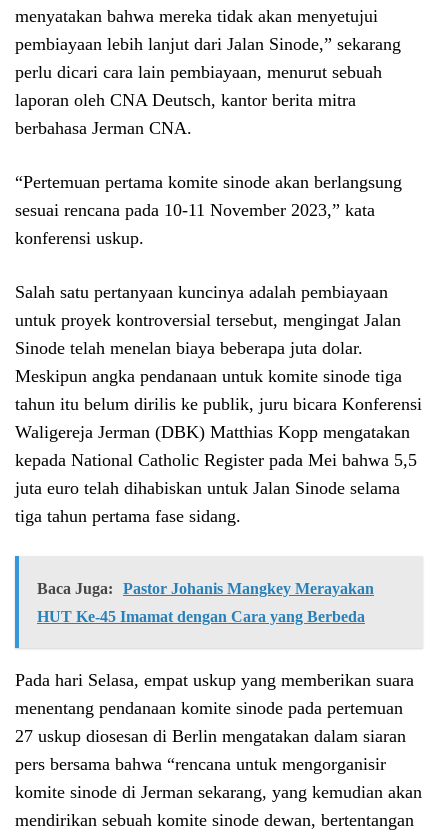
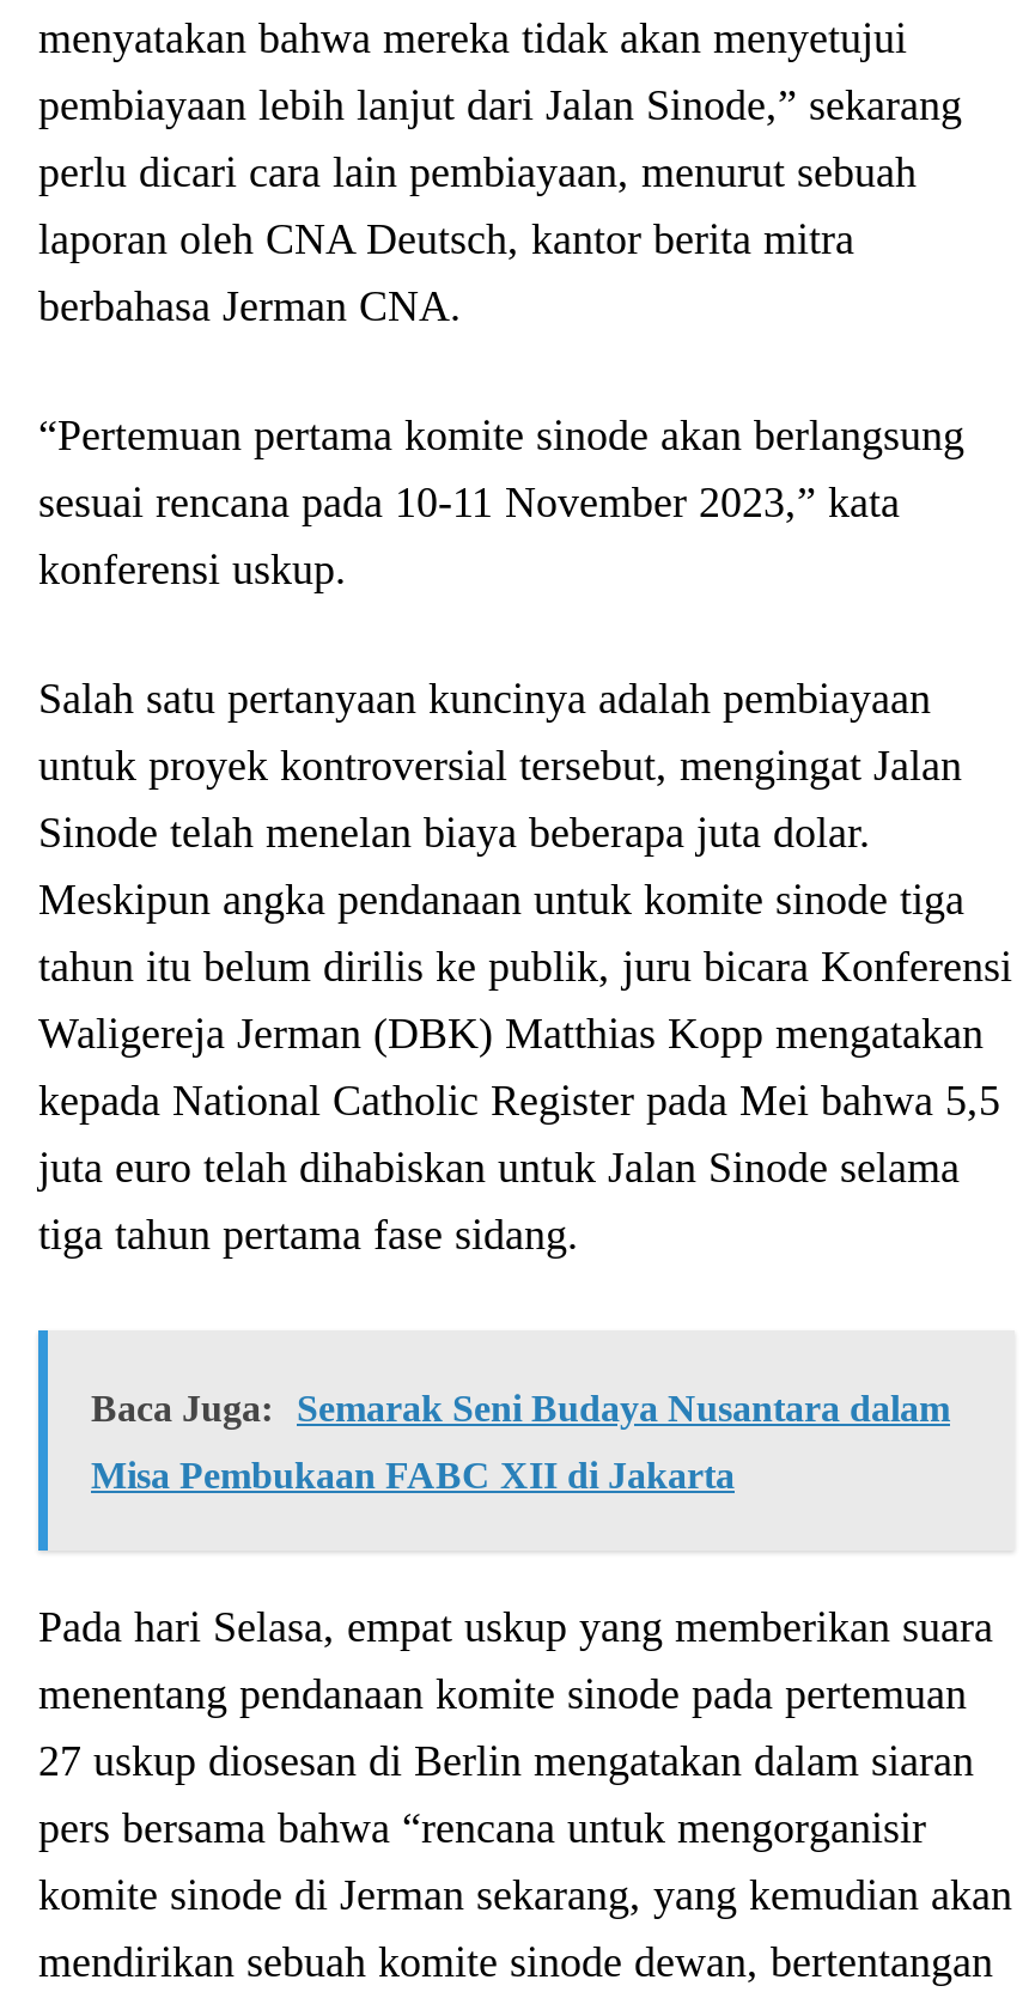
- Baca Juga: Pastor Johanis Mangkey Merayakan
+ Baca Juga: Semarak Seni Budaya Nusantara dalam

- HUT Ke-45 Imamat dengan Cara yang Berbeda
+ Misa Pembukaan FABC XII di Jakarta
